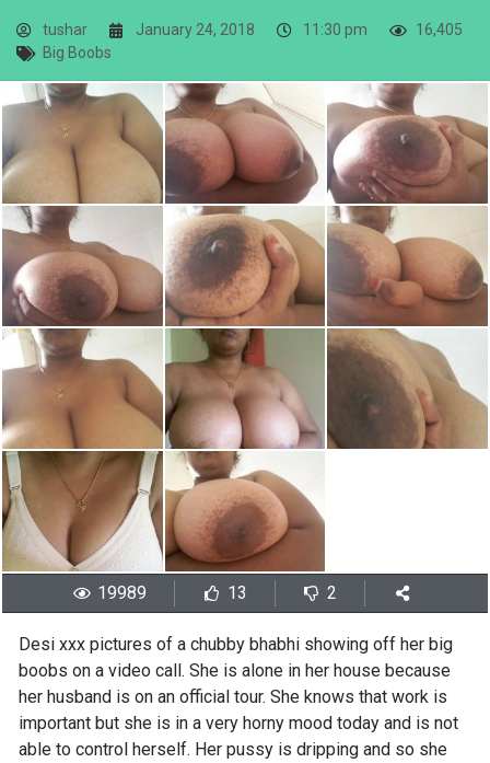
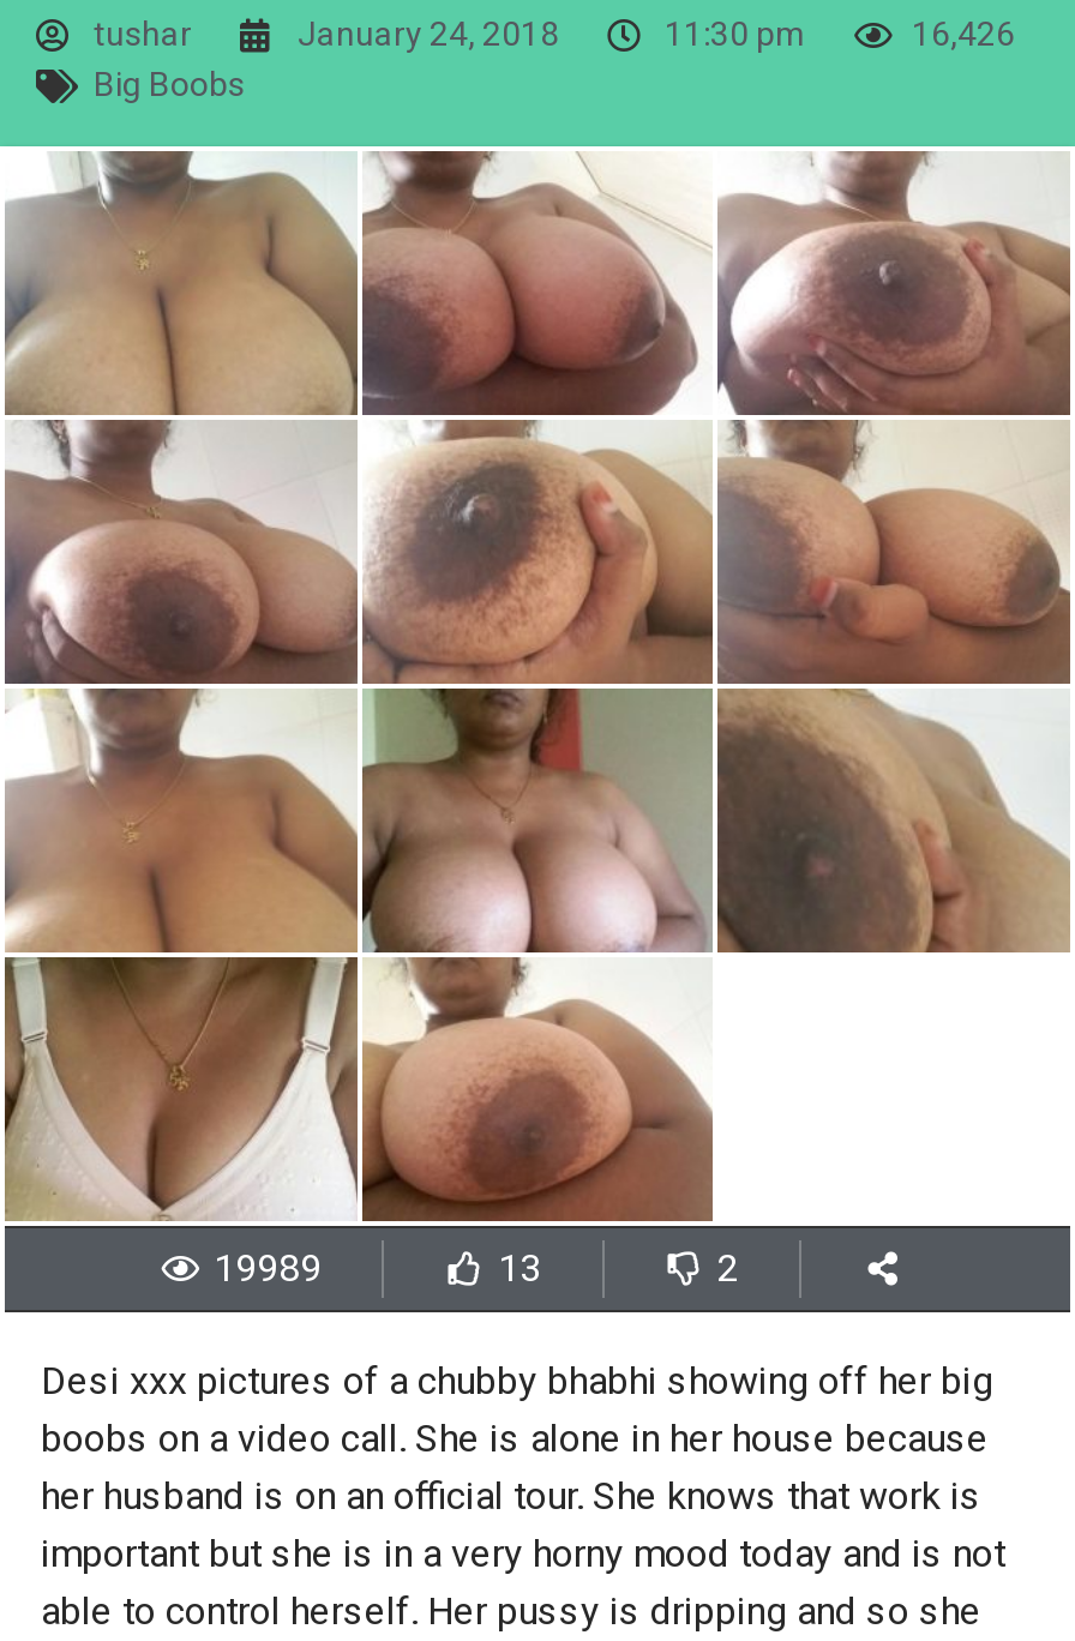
- 16,405
+ 16,426
